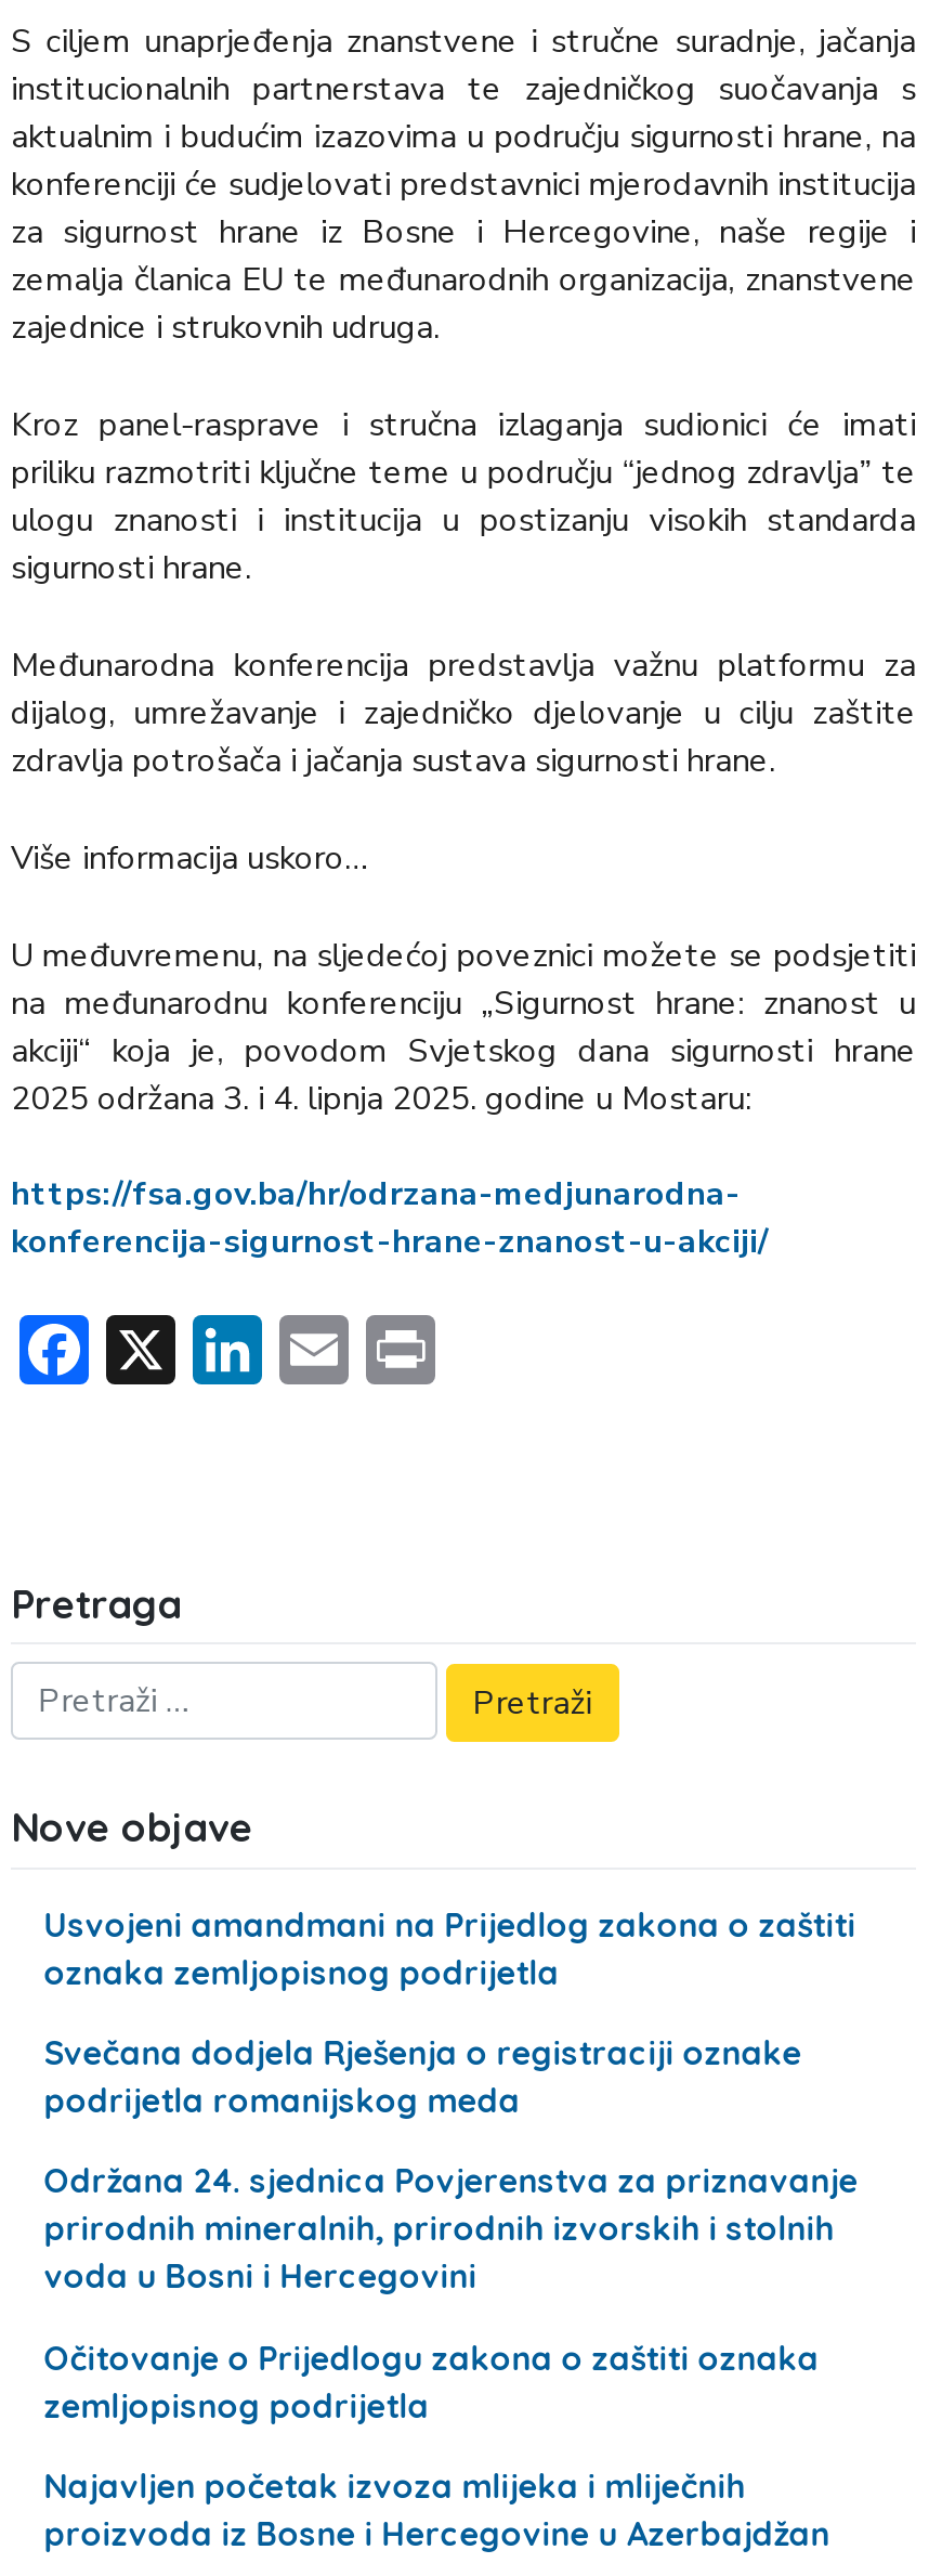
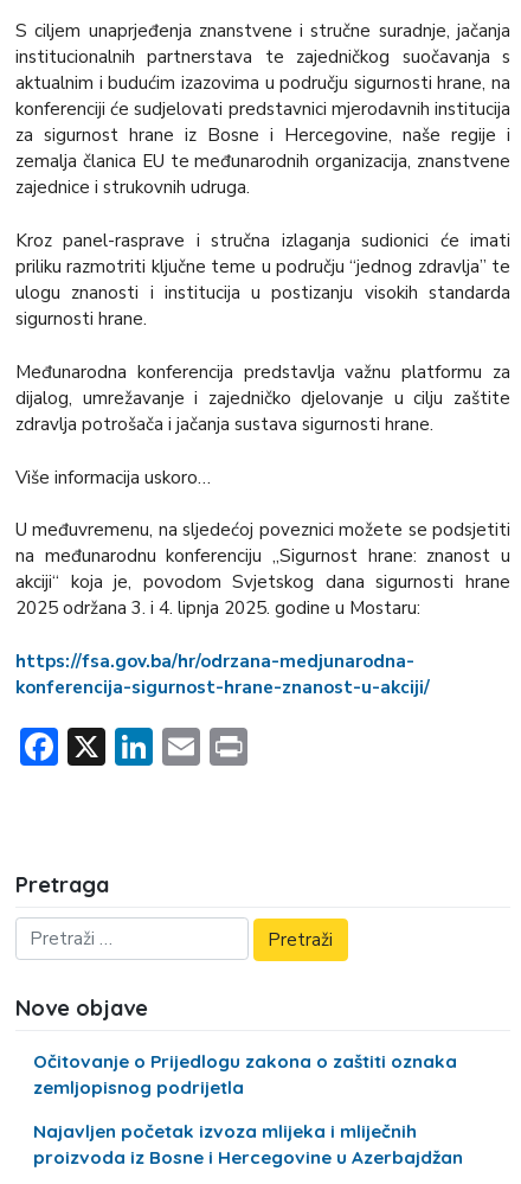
- Usvojeni amandmani na Prijedlog zakona o zaštiti
- oznaka zemljopisnog podrijetla
- Svečana dodjela Rješenja o registraciji oznake
- podrijetla romanijskog meda
- Održana 24. sjednica Povjerenstva za priznavanje
- prirodnih mineralnih, prirodnih izvorskih i stolnih
- voda u Bosni i Hercegovini
